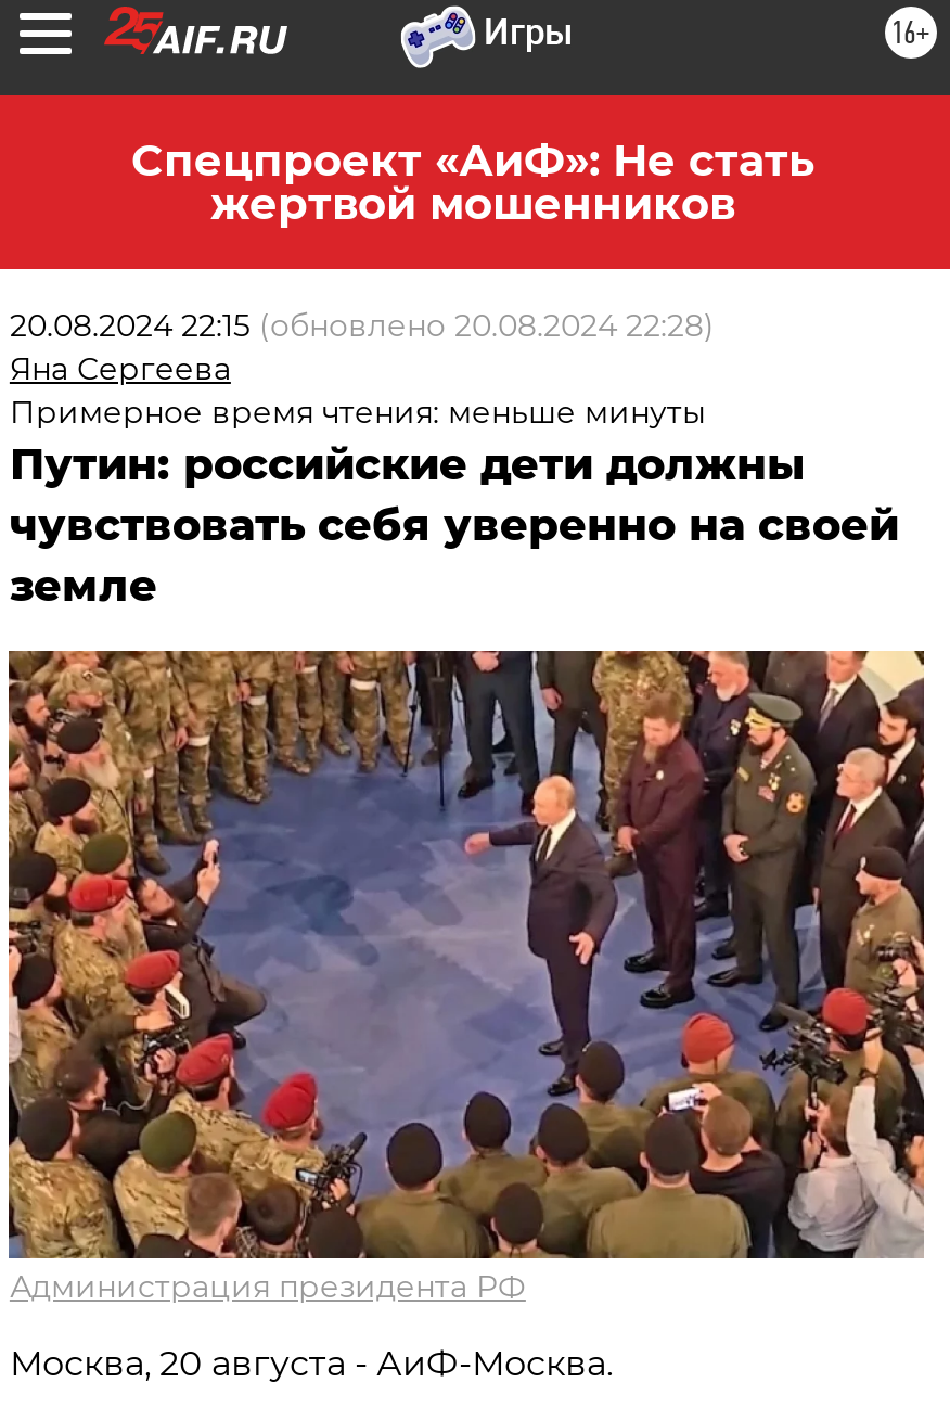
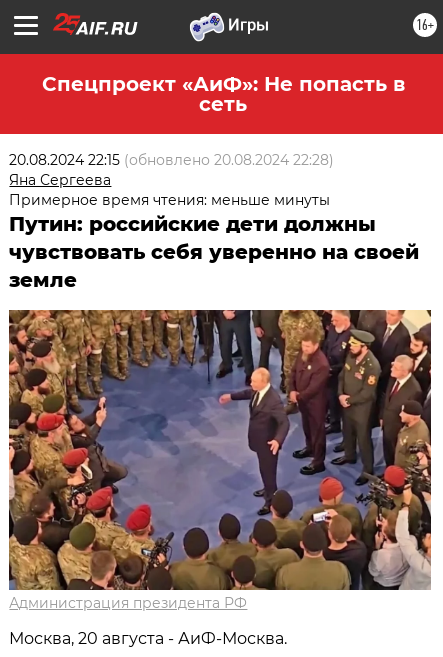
- Спецпроект «АиФ»: Не стать
- жертвой мошенников
+ Спецпроект «АиФ»: Не попасть в
+ сеть
